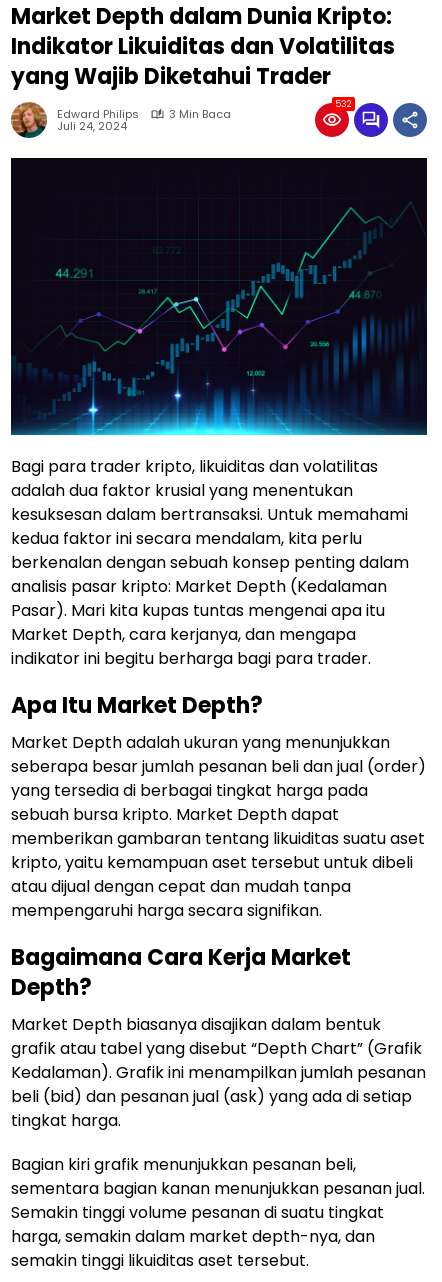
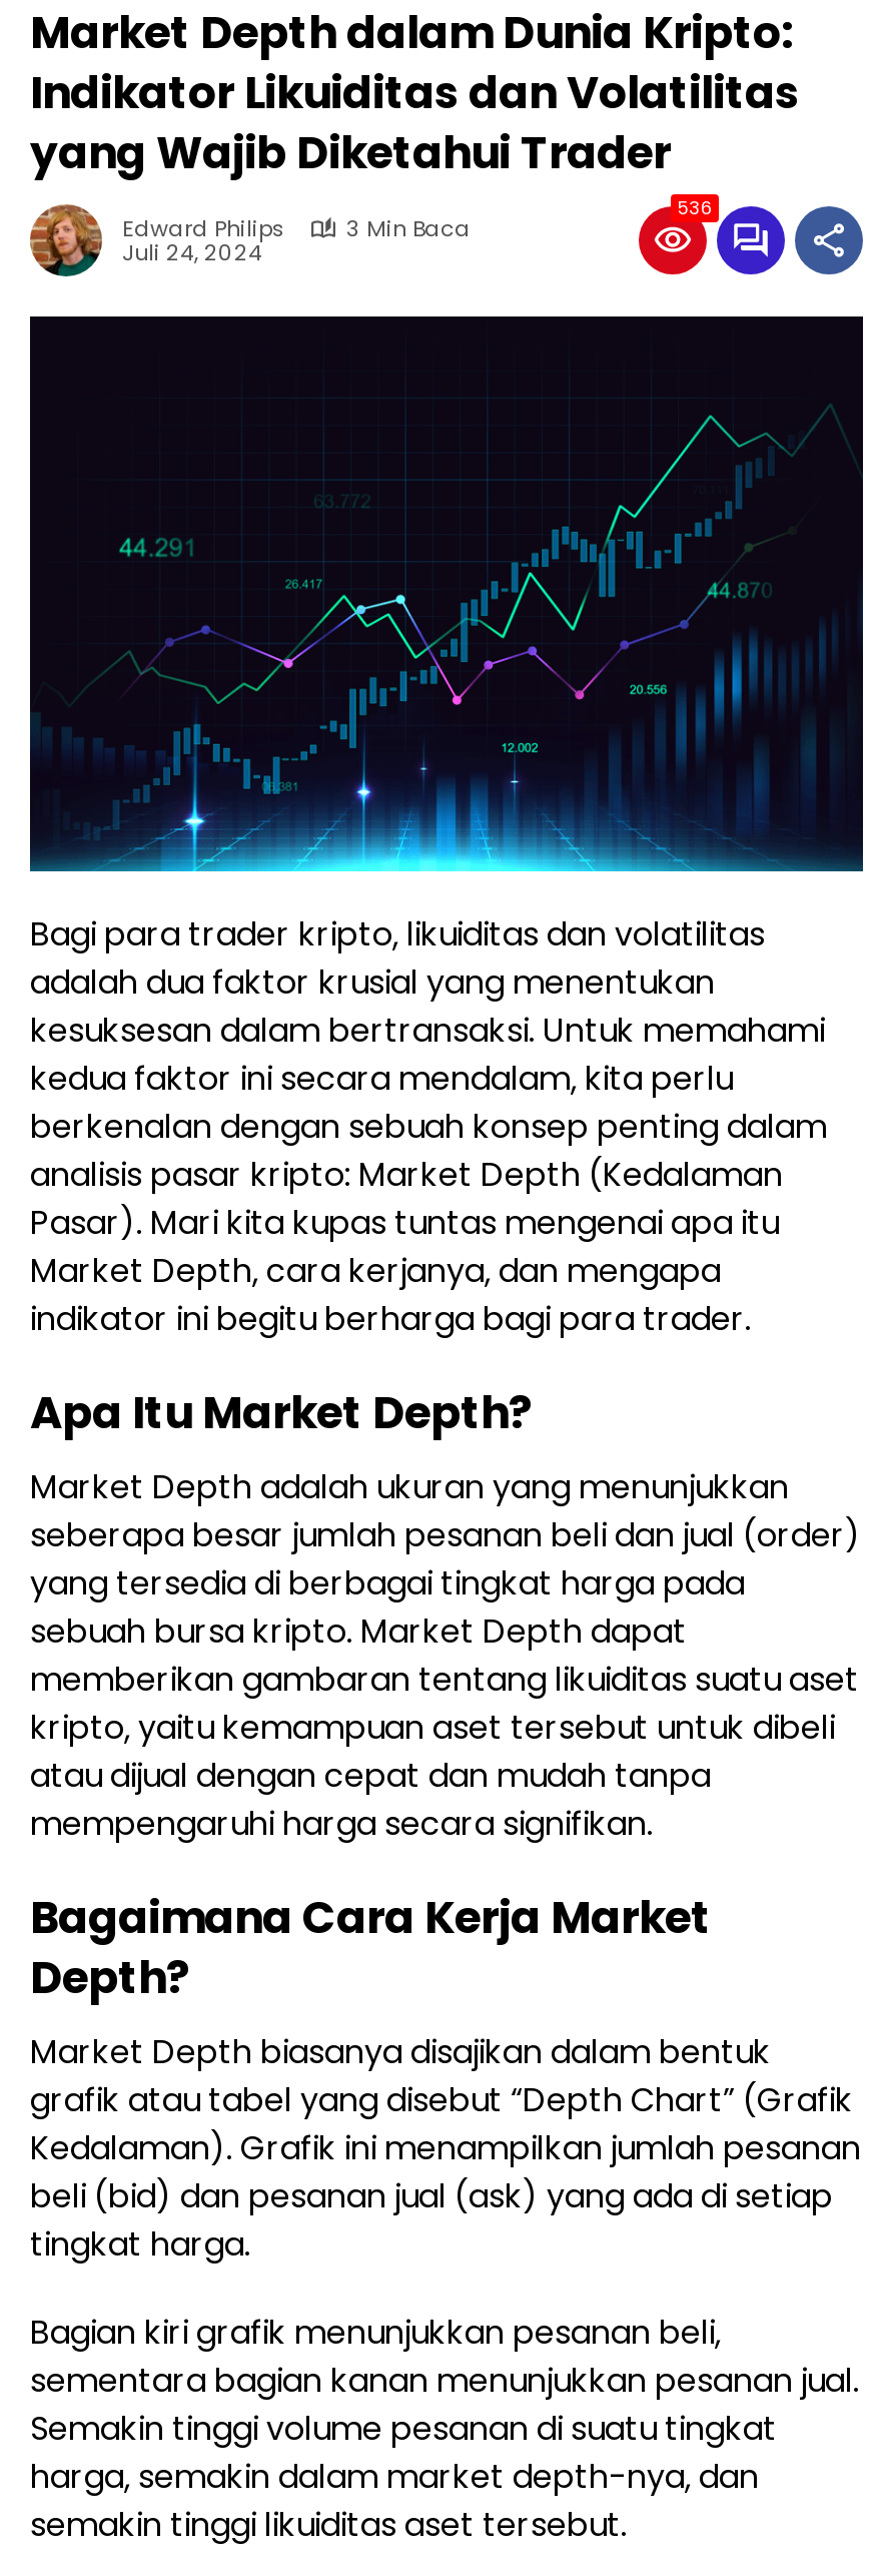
- 532
+ 536
